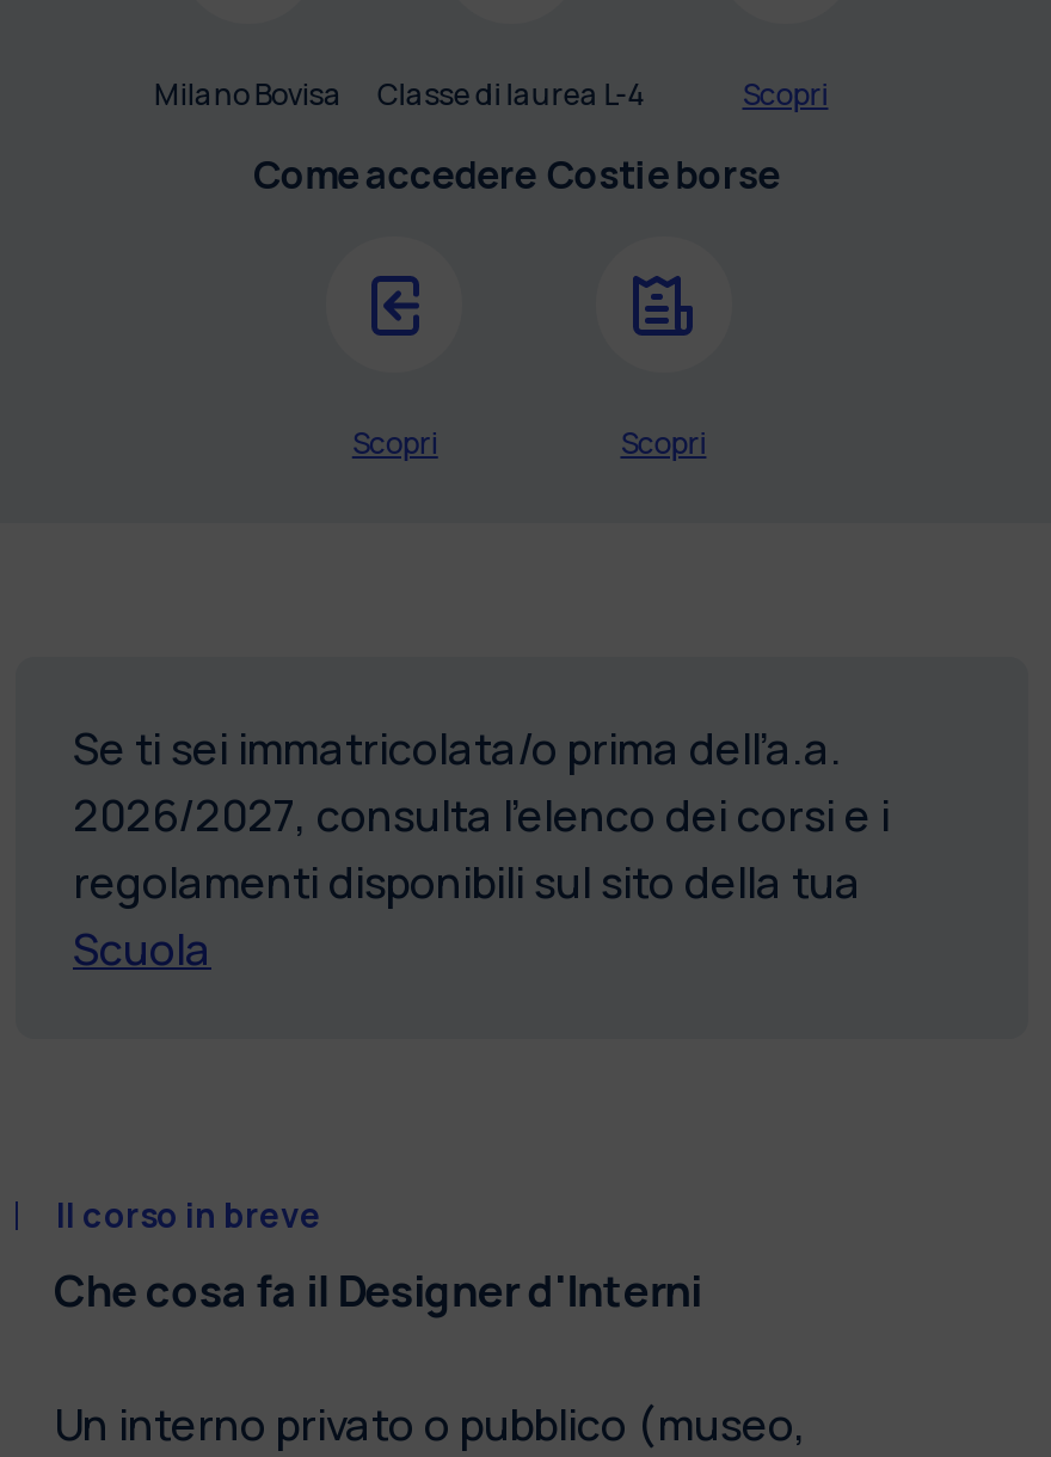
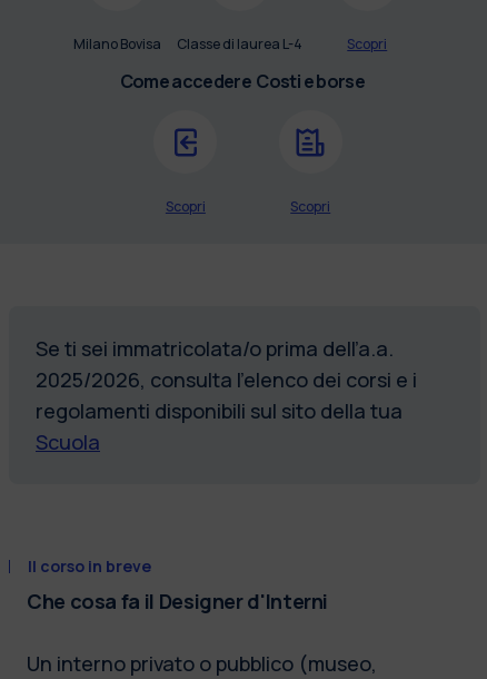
- 2026/2027, consulta l’elenco dei corsi e i
+ 2025/2026, consulta l’elenco dei corsi e i
